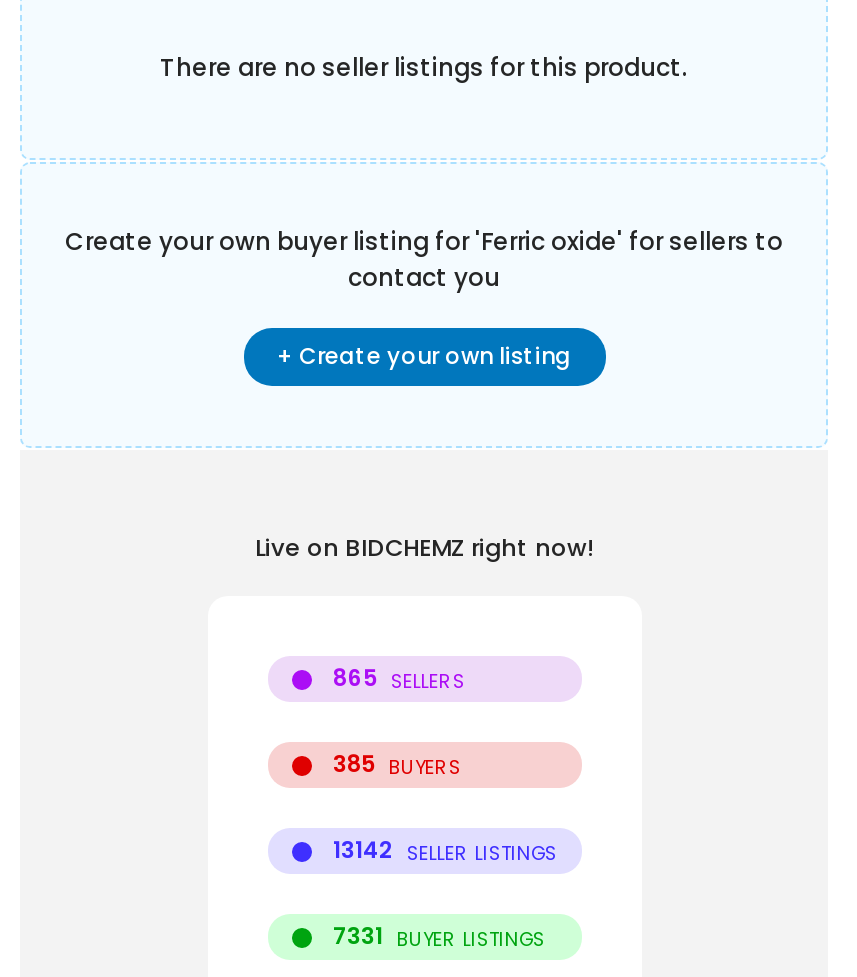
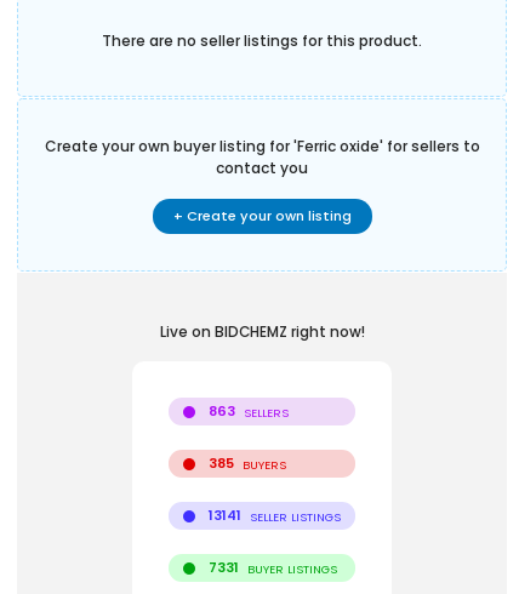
- 865 SELLERS
+ 863 SELLERS

- 13142 SELLER LISTINGS
+ 13141 SELLER LISTINGS
